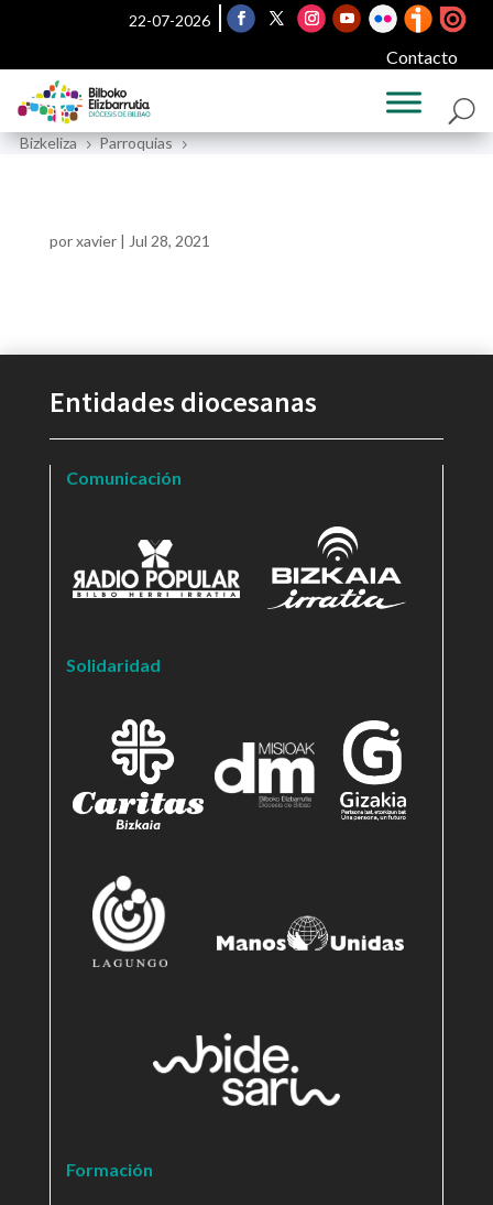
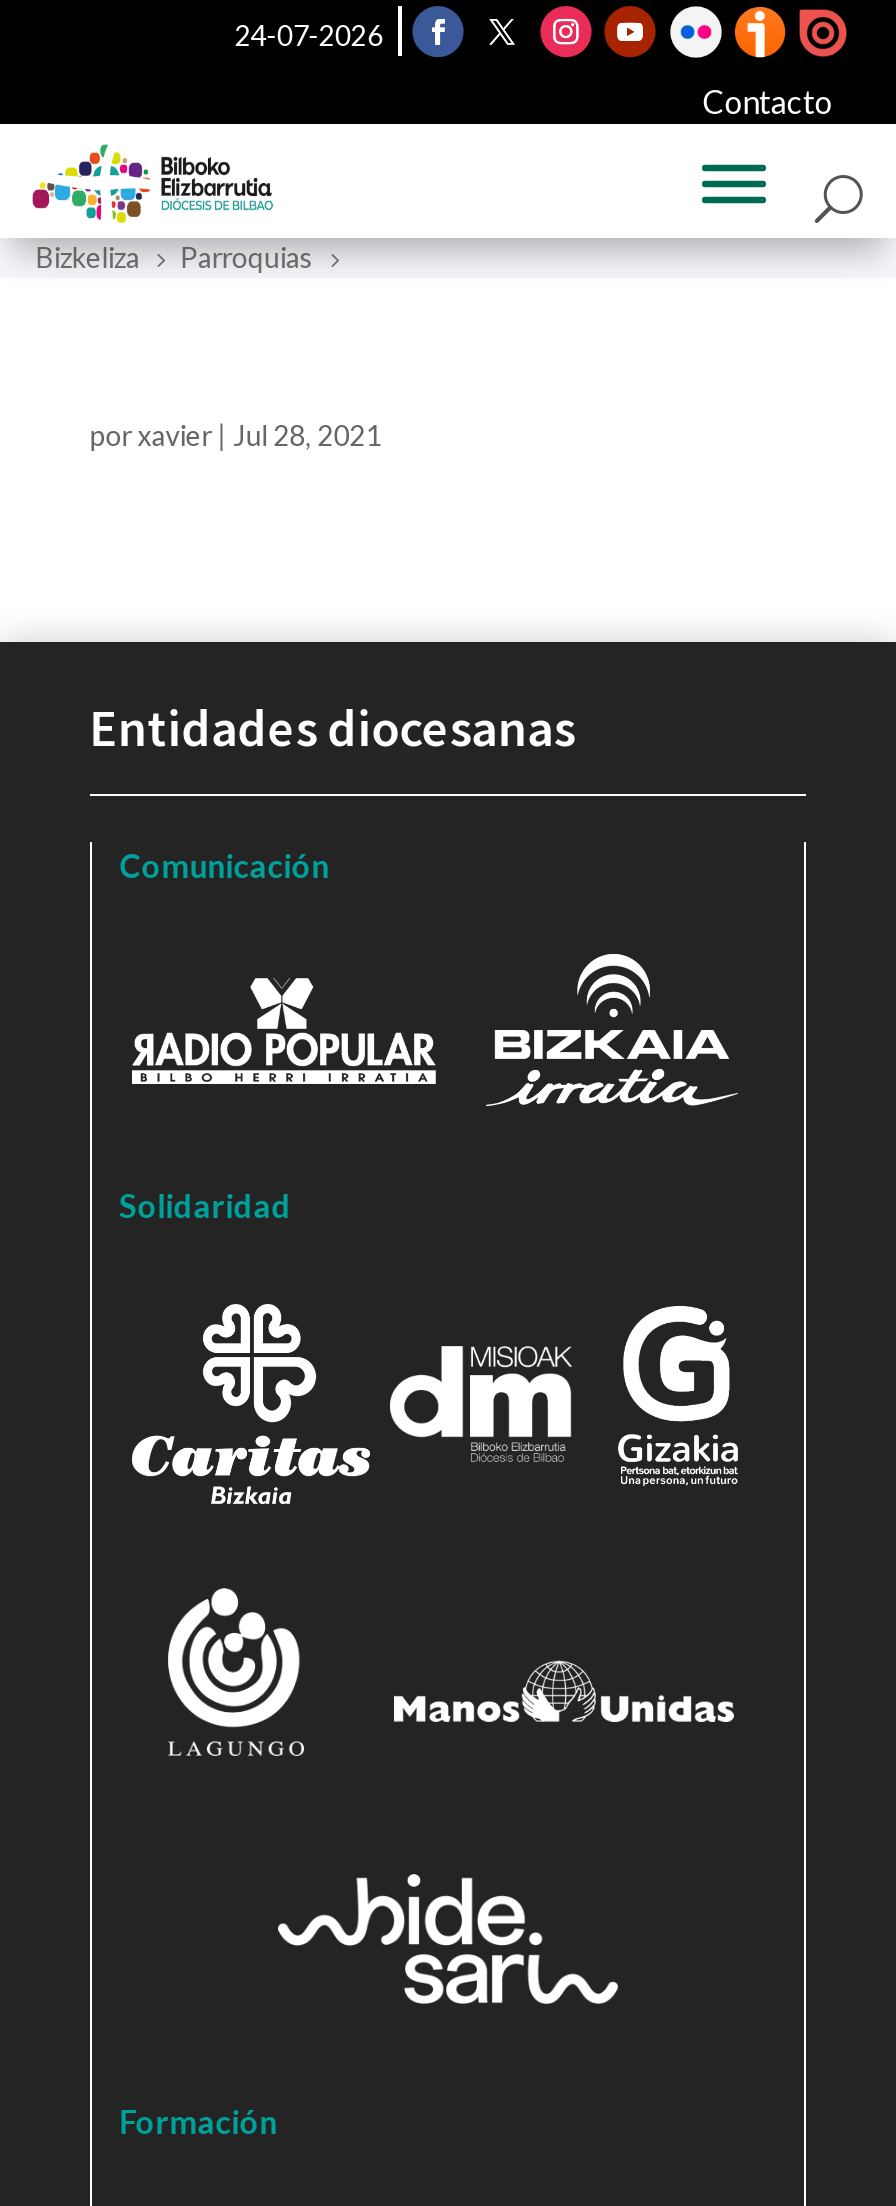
- 22-07-2026
+ 24-07-2026
